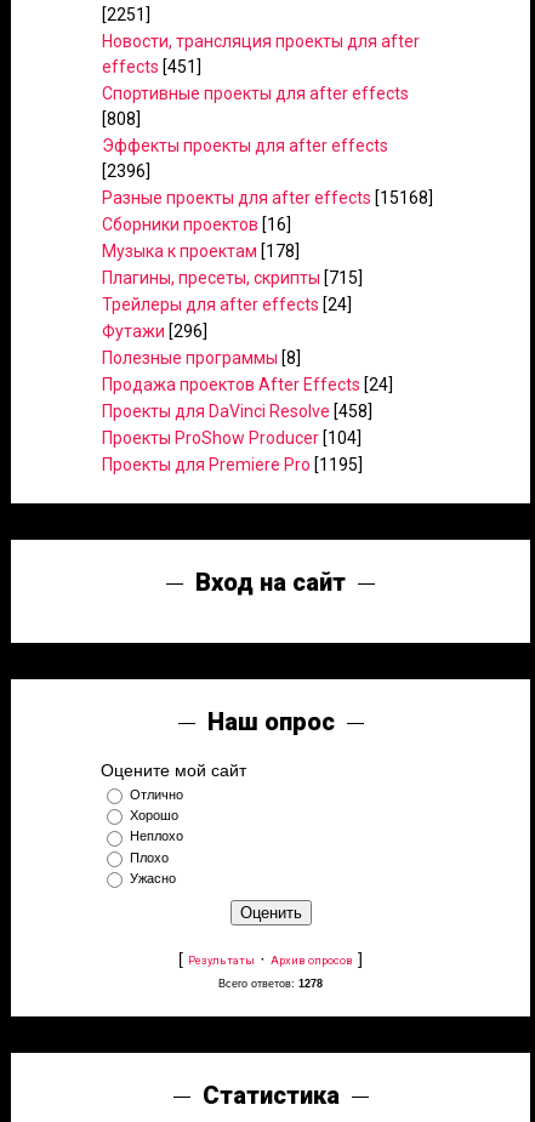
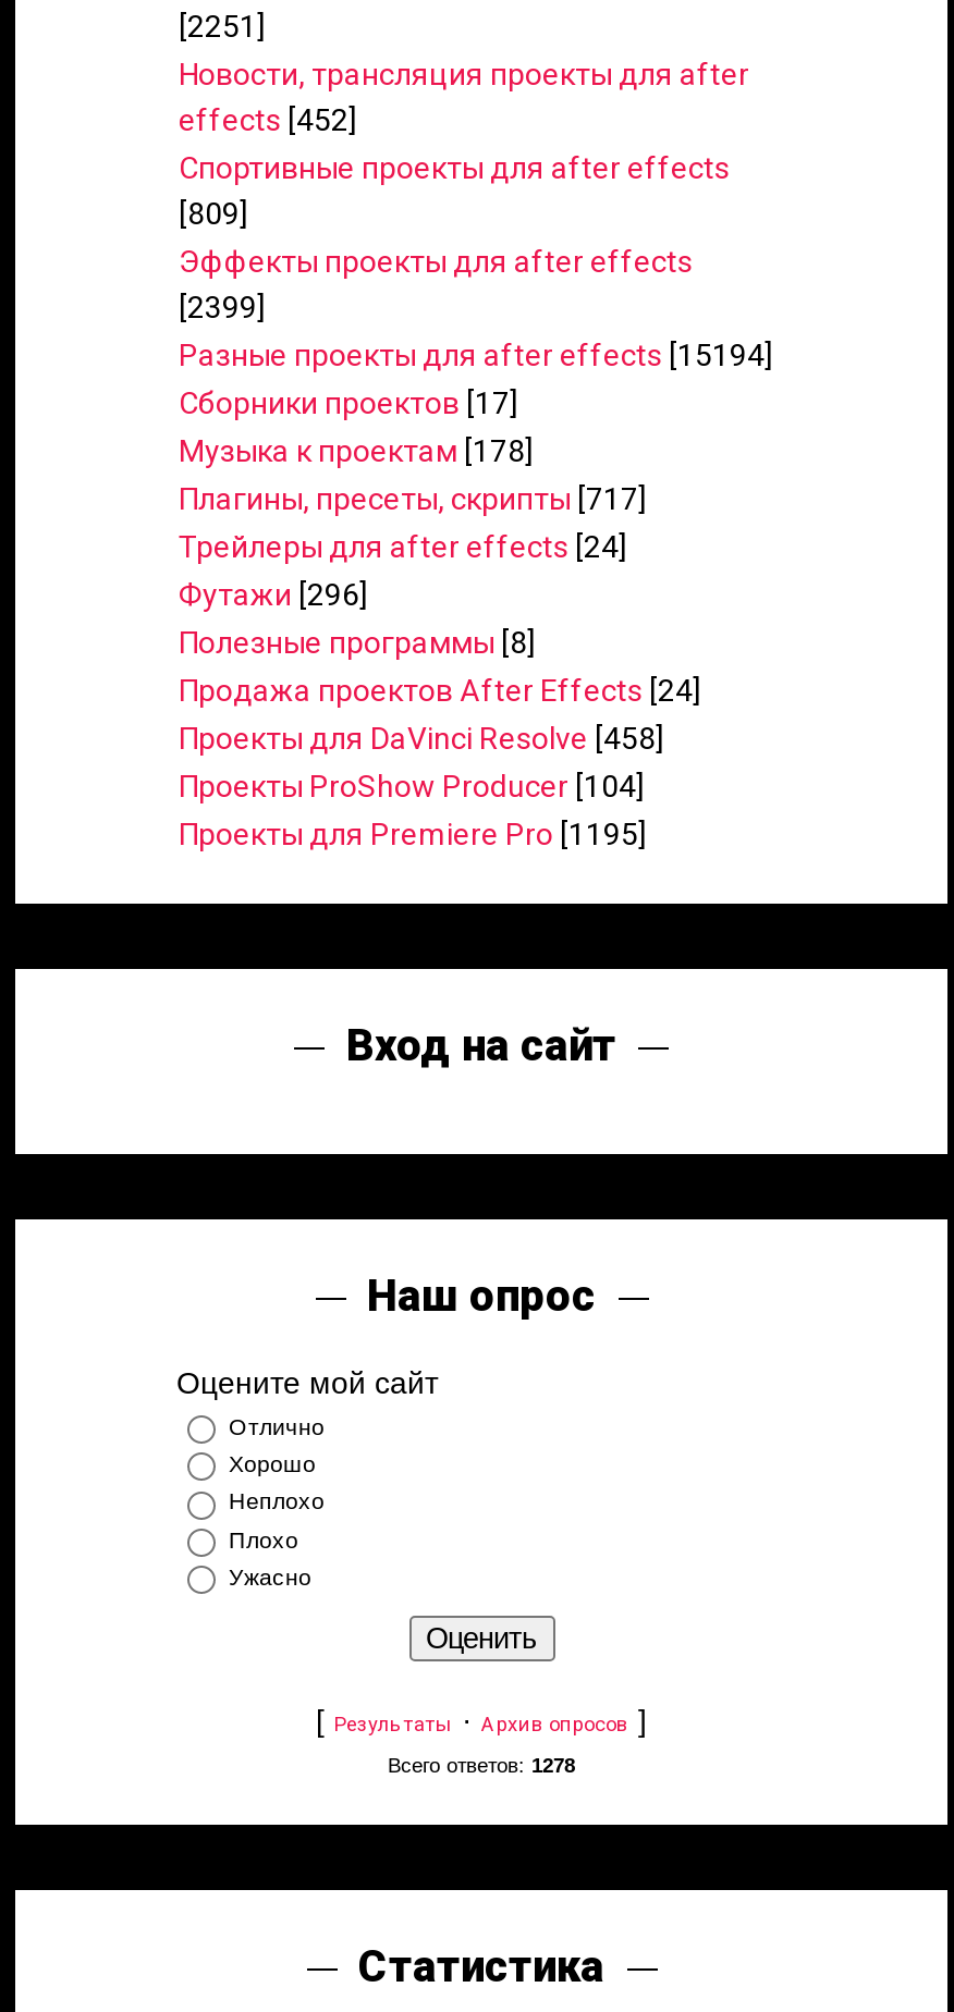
- effects [451]
+ effects [452]

- [808]
+ [809]

- [2396]
+ [2399]

- Разные проекты для after effects [15168]
+ Разные проекты для after effects [15194]

- Сборники проектов [16]
+ Сборники проектов [17]

- Плагины, пресеты, скрипты [715]
+ Плагины, пресеты, скрипты [717]
